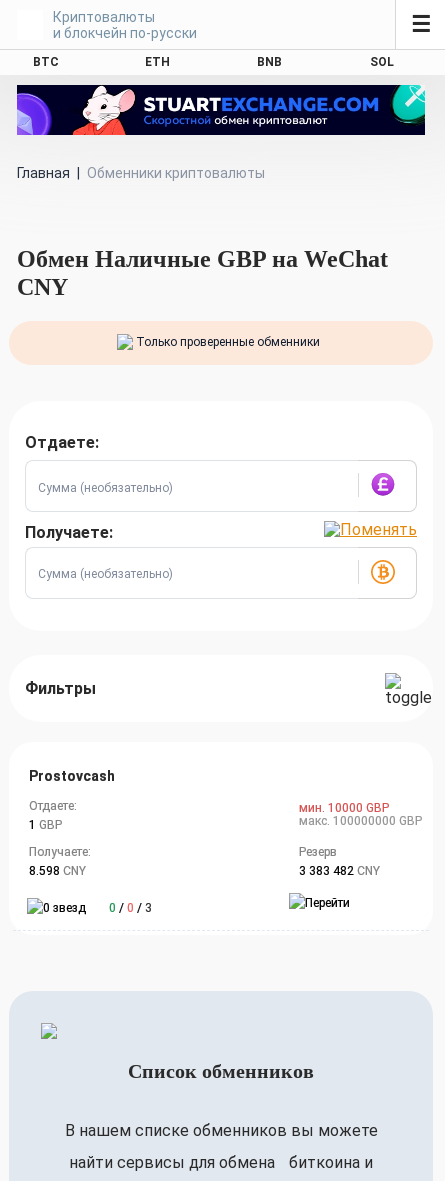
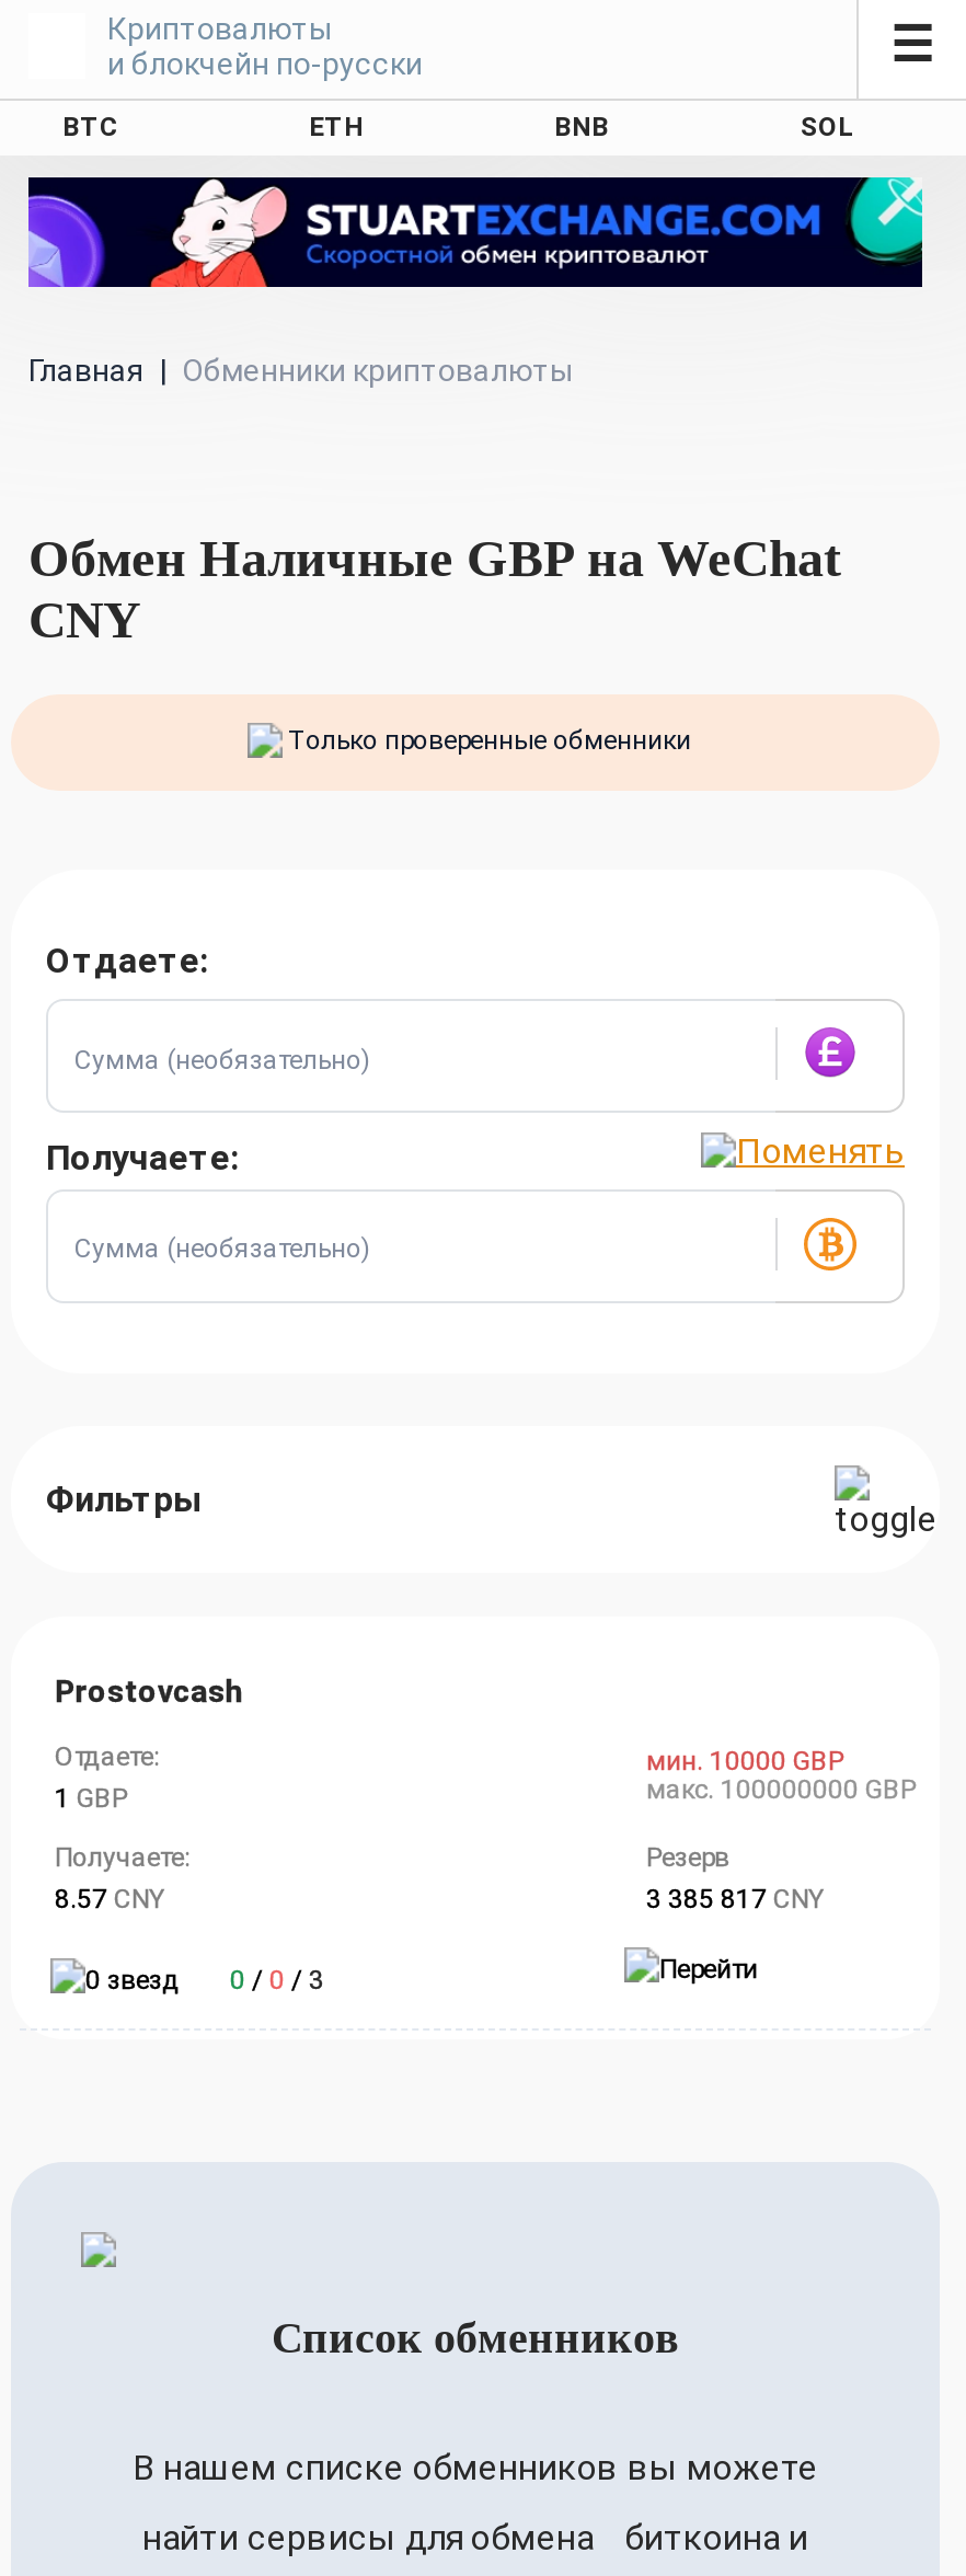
- 8.598 CNY
+ 8.57 CNY

- 3 383 482 CNY
+ 3 385 817 CNY
